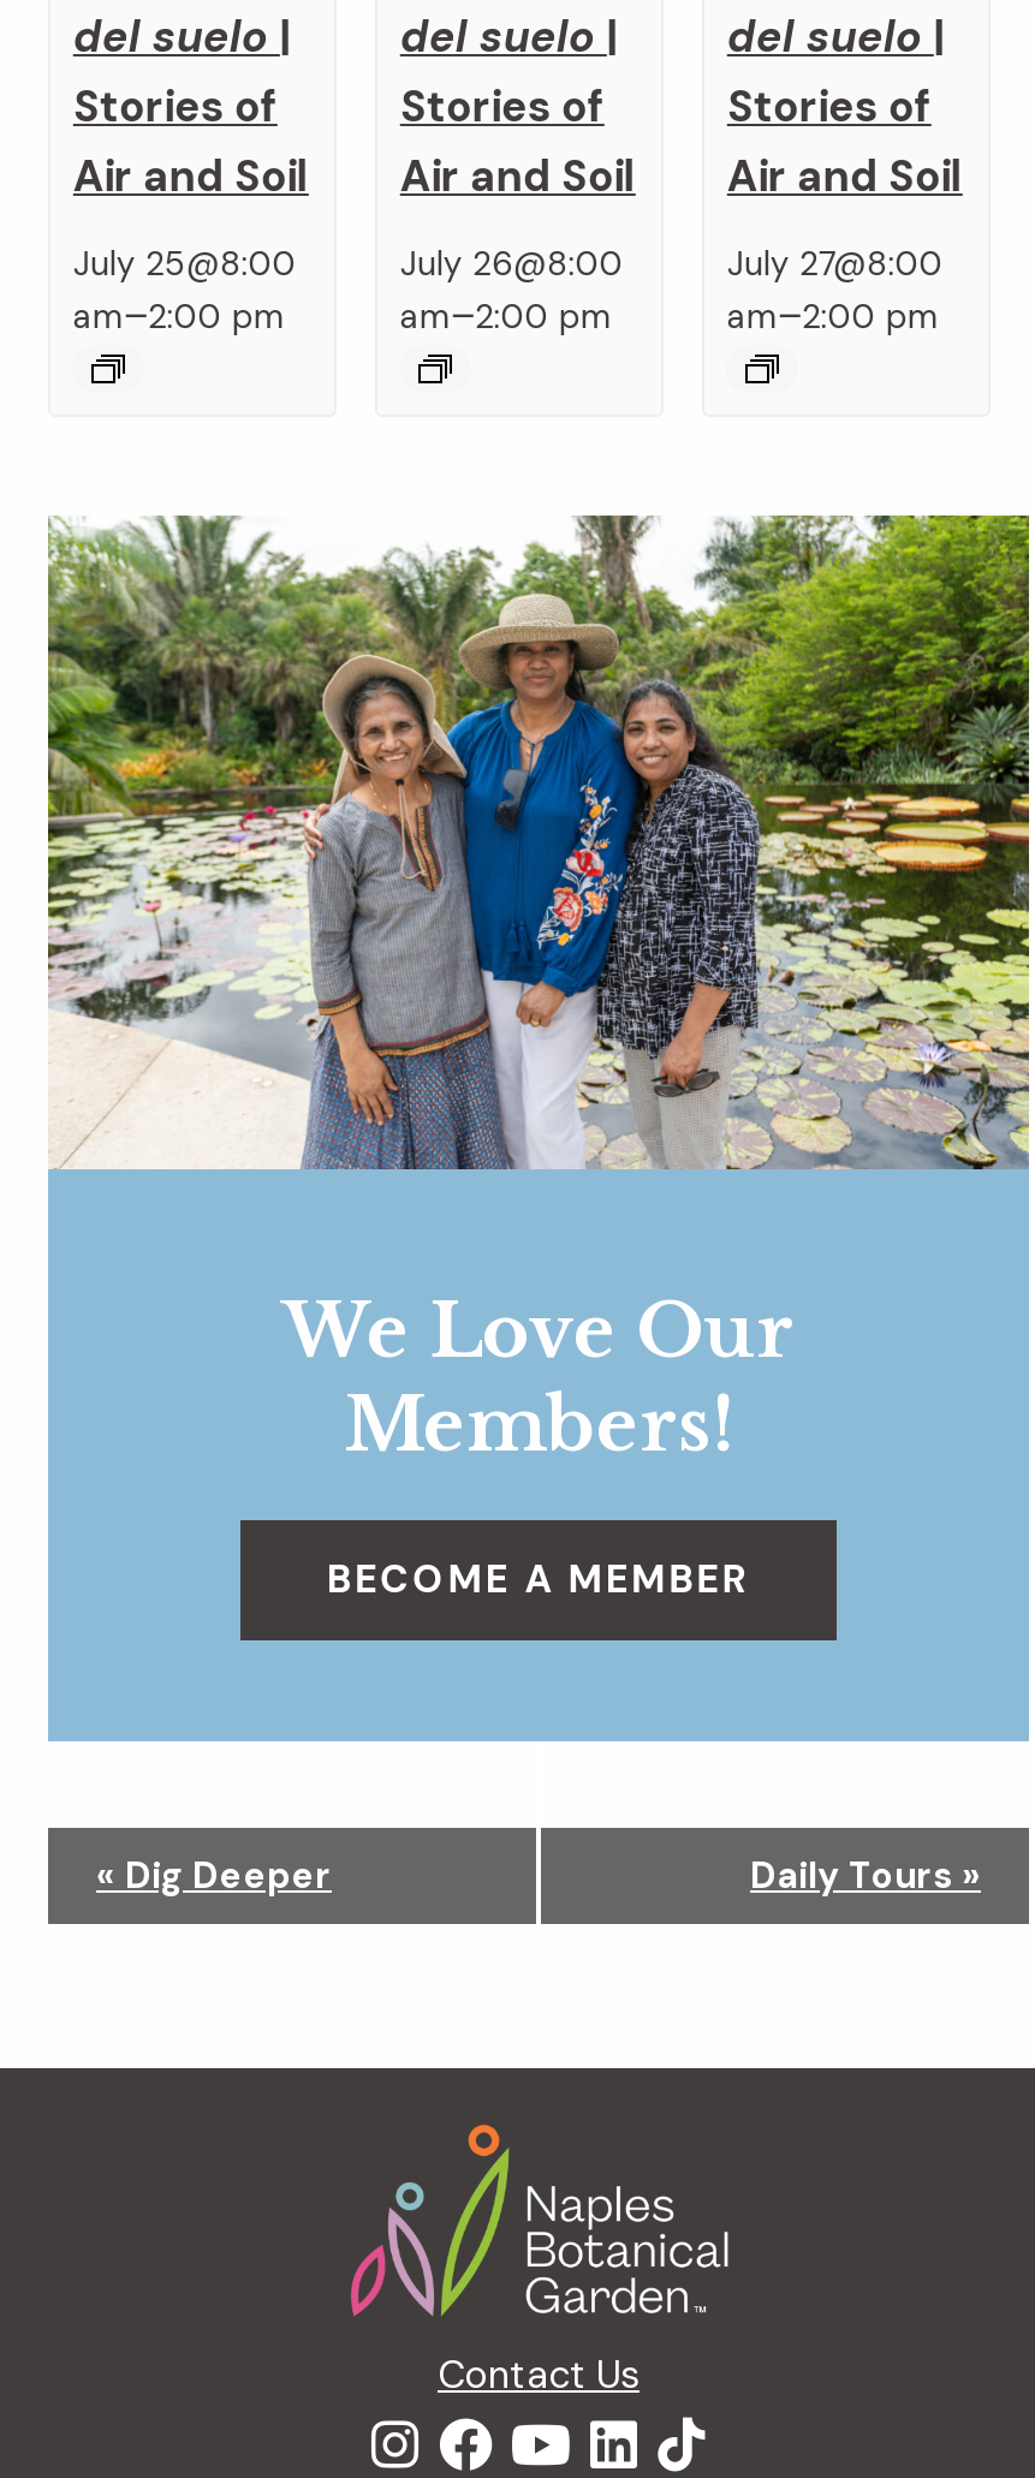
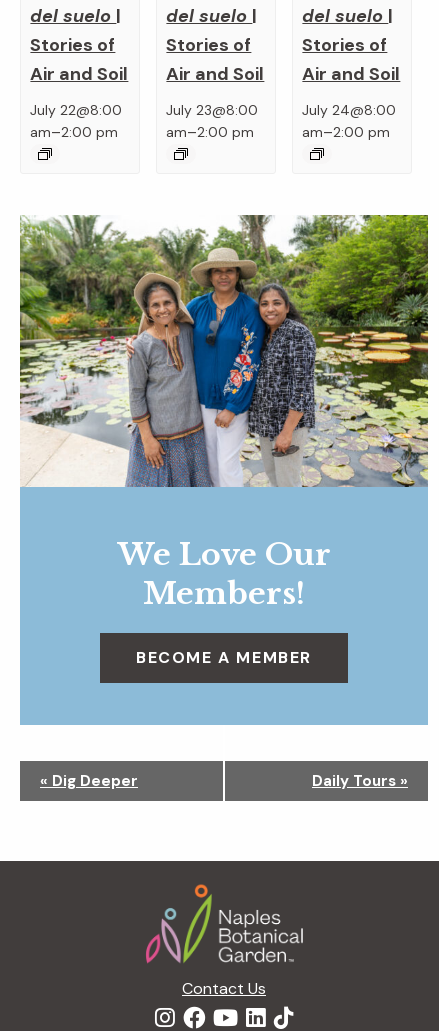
- July 25@8:00
+ July 22@8:00

- July 26@8:00
+ July 23@8:00

- July 27@8:00
+ July 24@8:00
